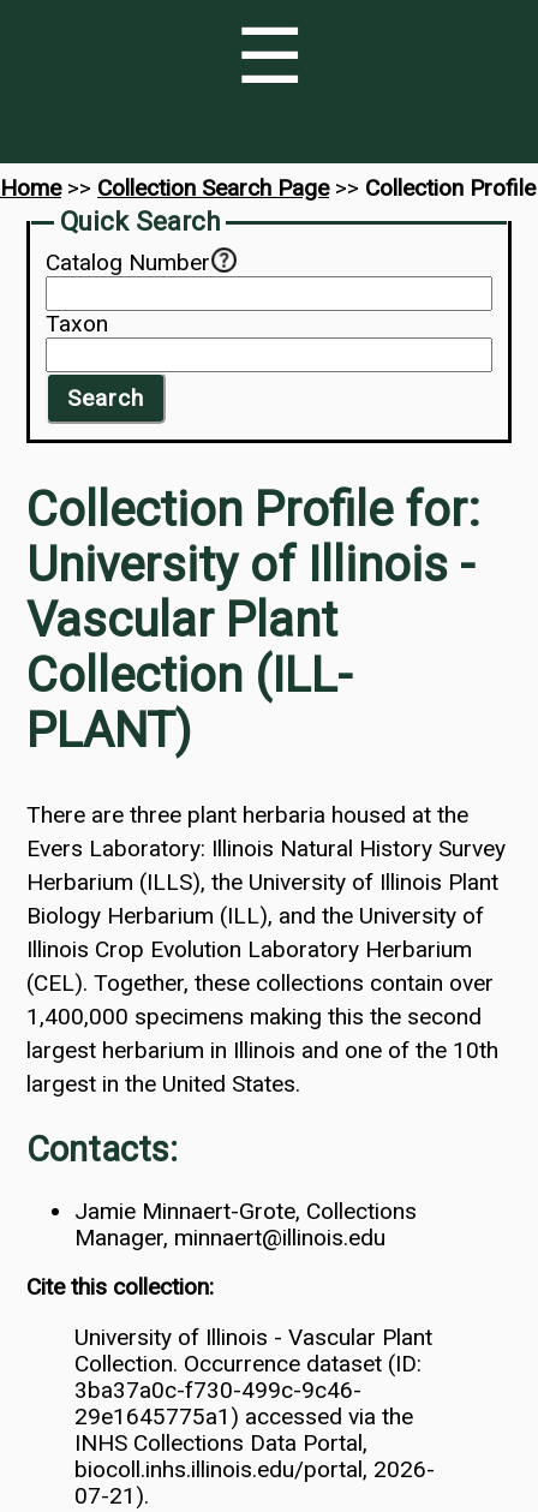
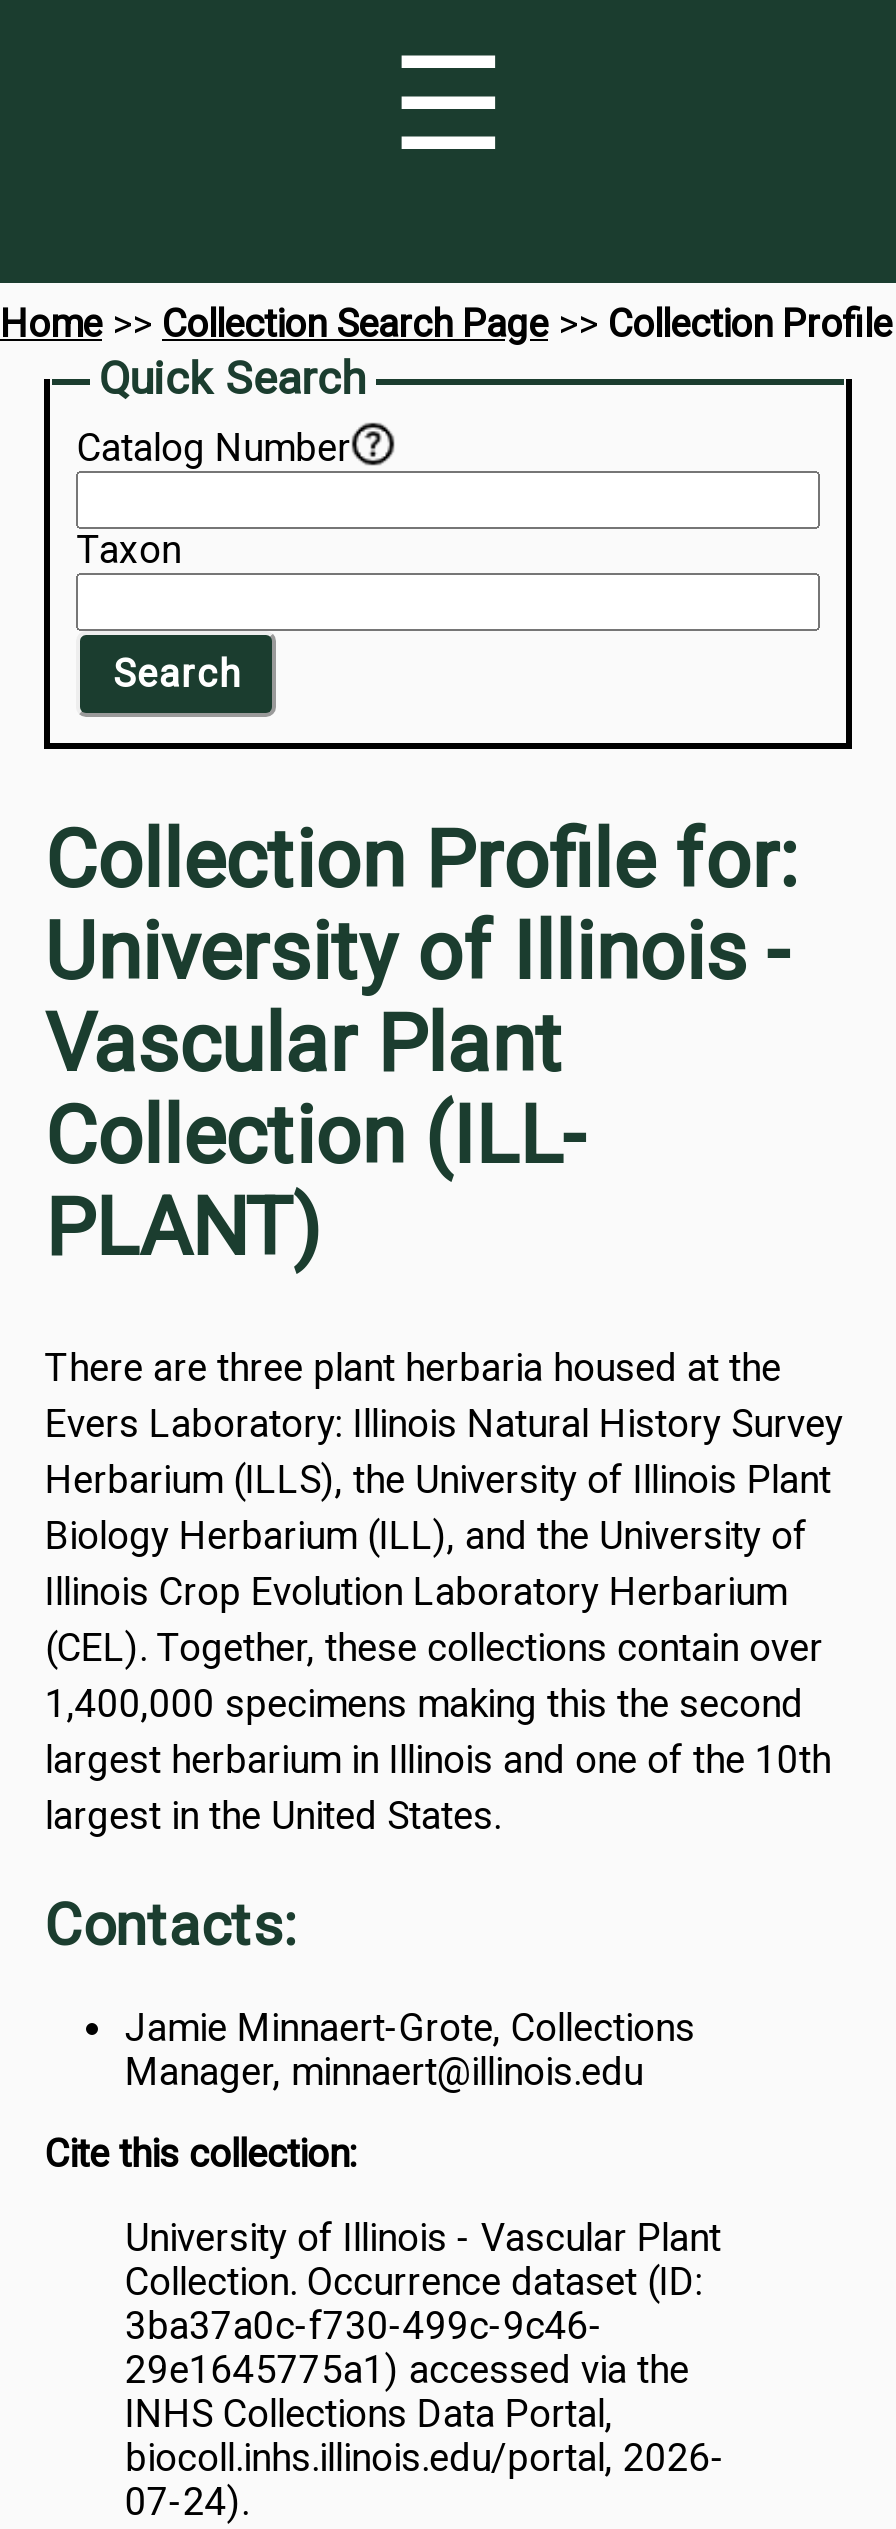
- 07-21).
+ 07-24).
